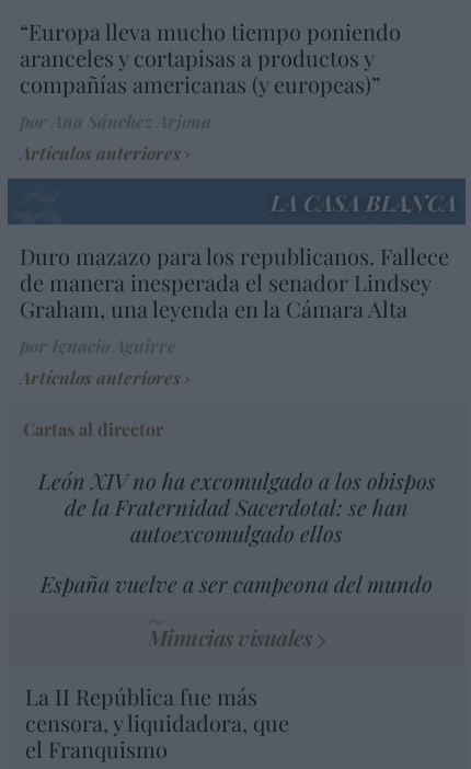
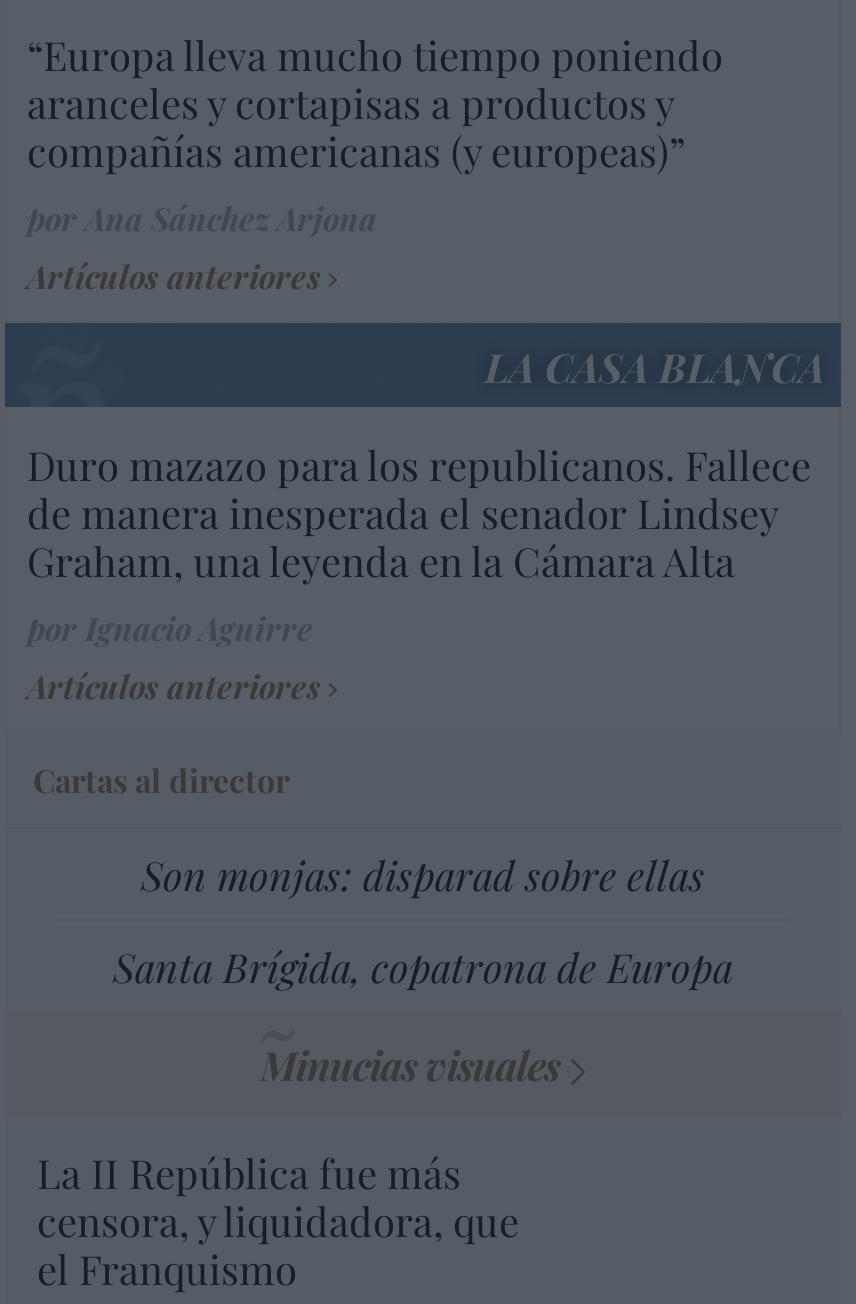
- León XIV no ha excomulgado a los obispos
- de la Fraternidad Sacerdotal: se han
- autoexcomulgado ellos
+ Son monjas: disparad sobre ellas

- España vuelve a ser campeona del mundo
+ Santa Brígida, copatrona de Europa
